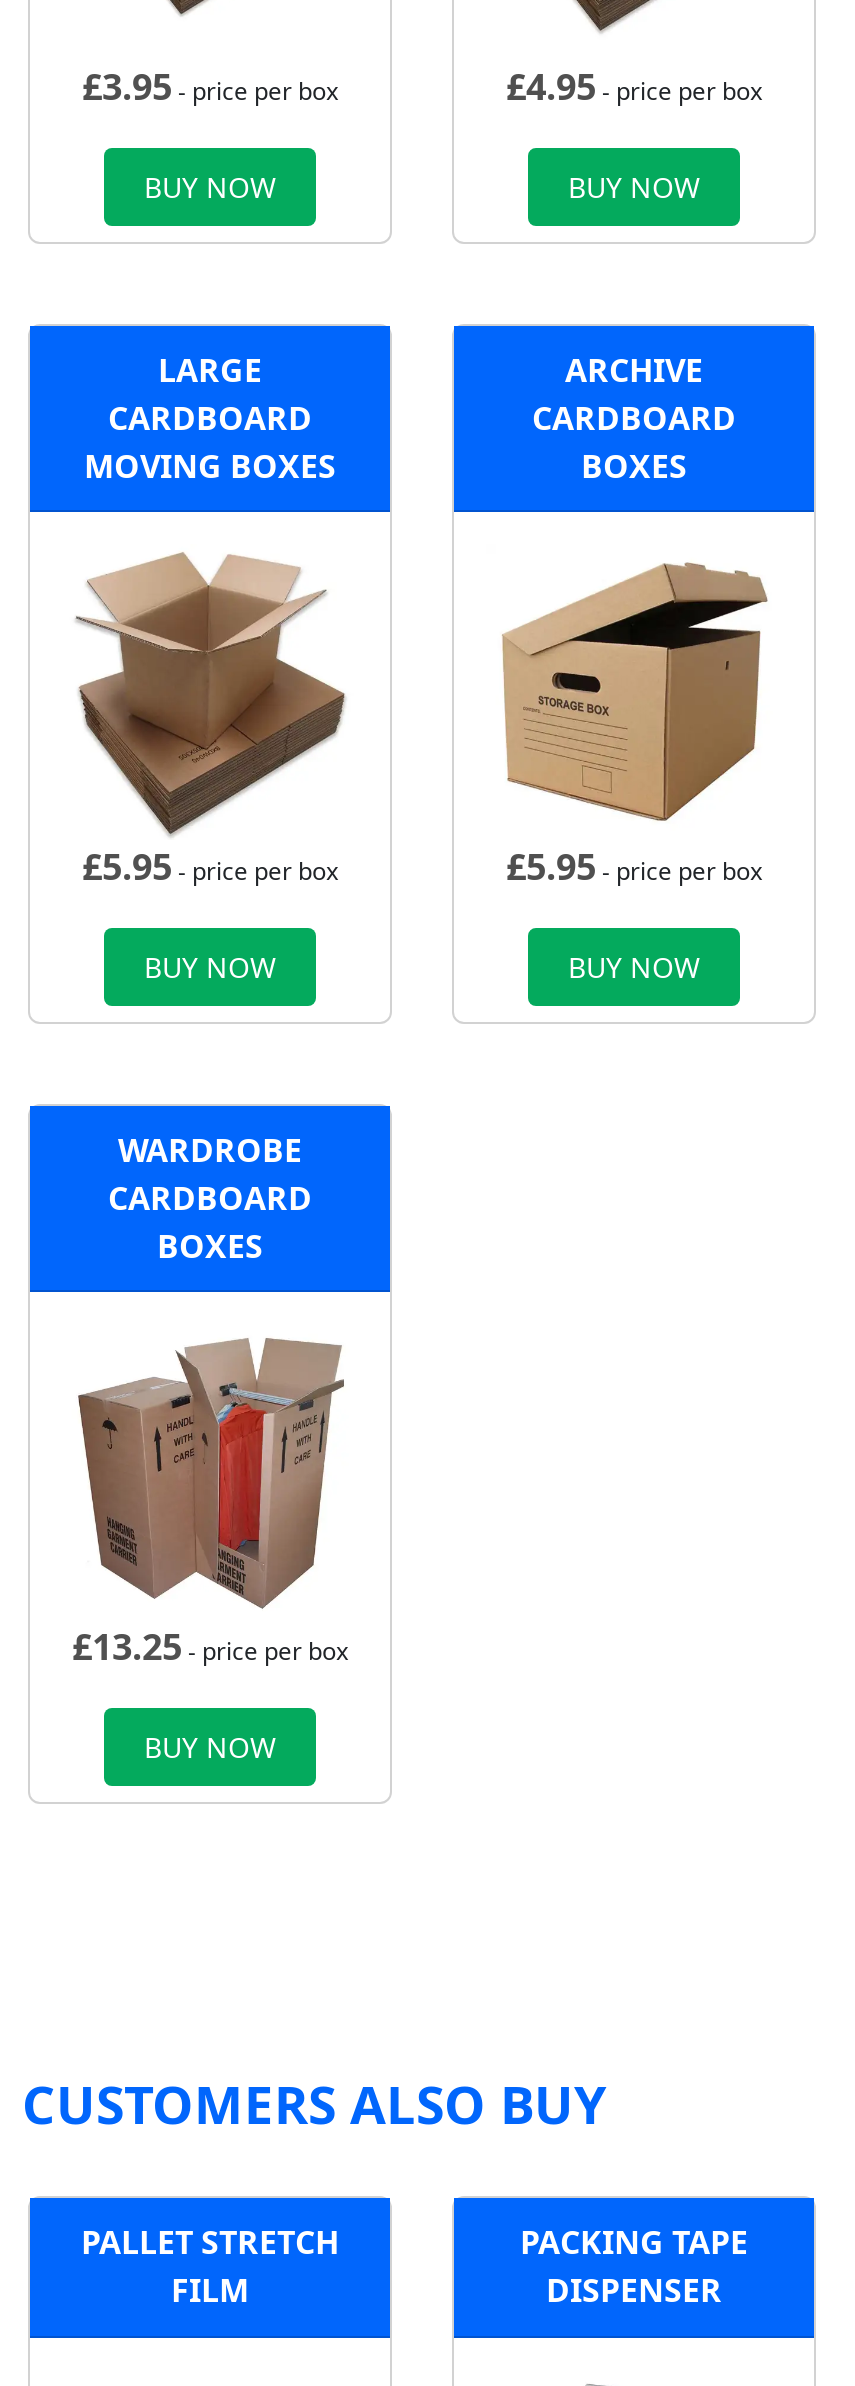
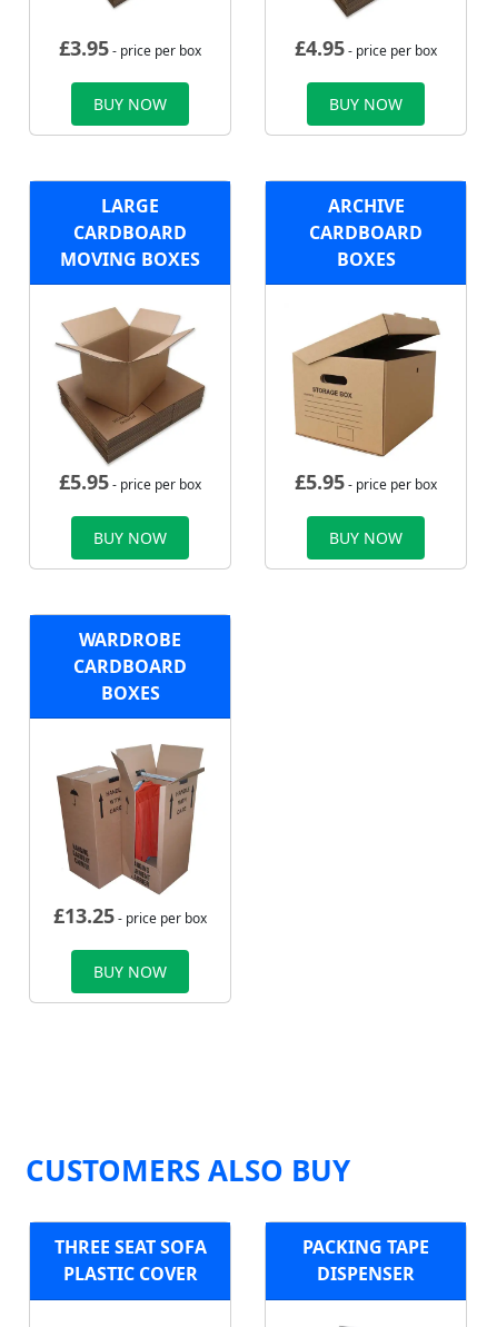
- PALLET STRETCH
- FILM
+ THREE SEAT SOFA
+ PLASTIC COVER
